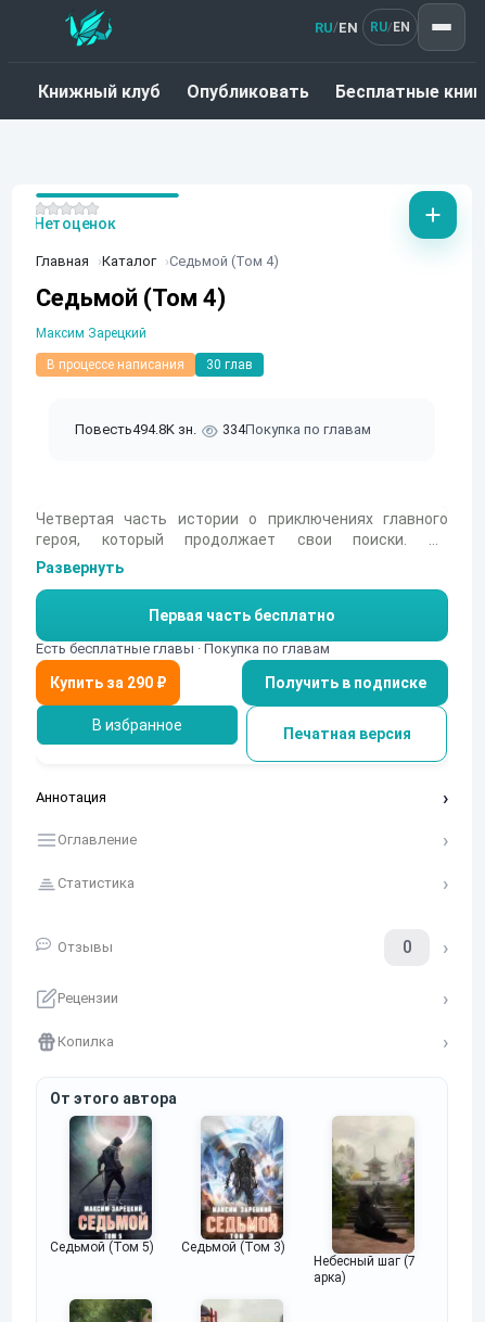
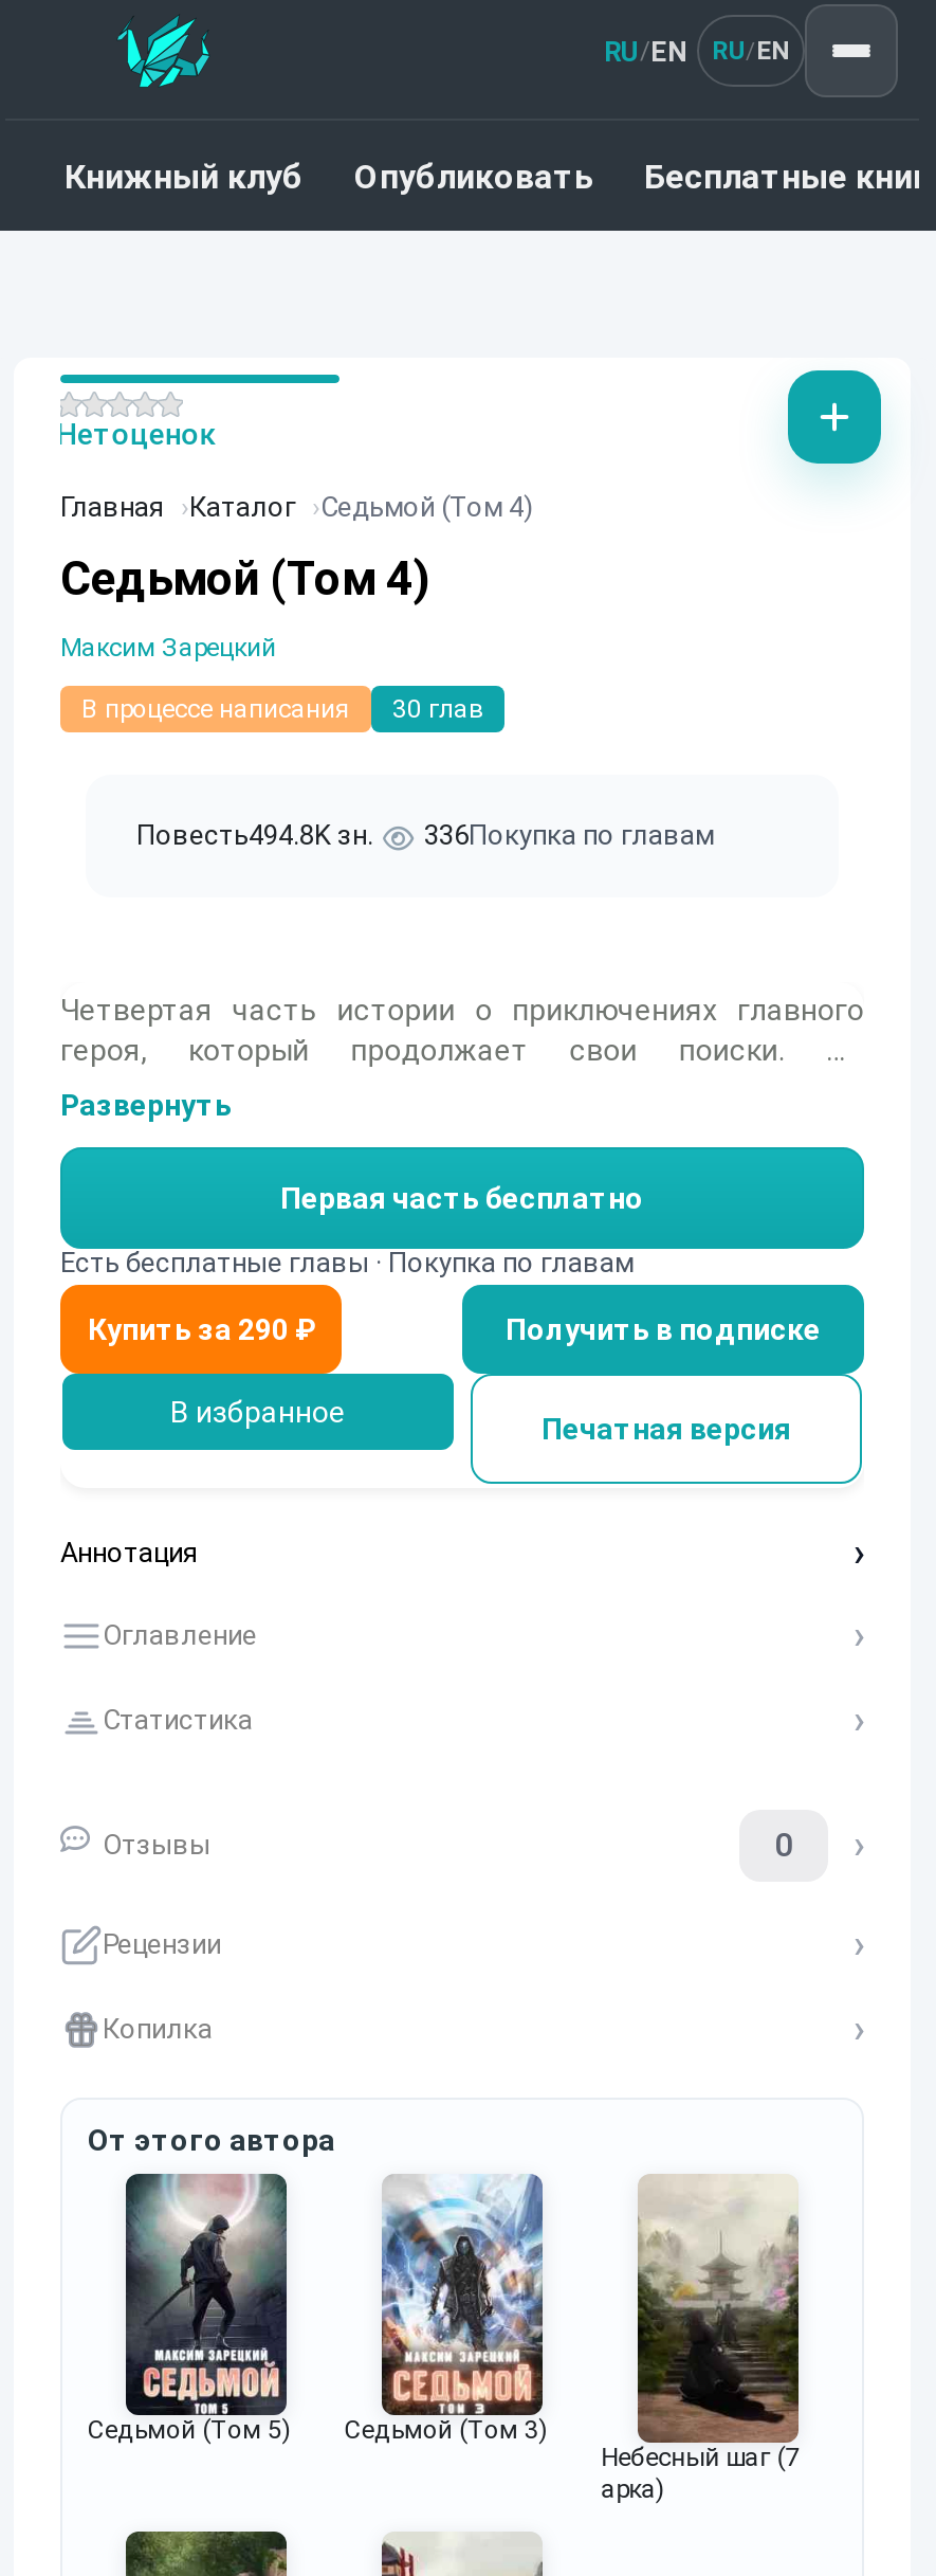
- 334Покупка по главам
+ 336Покупка по главам
